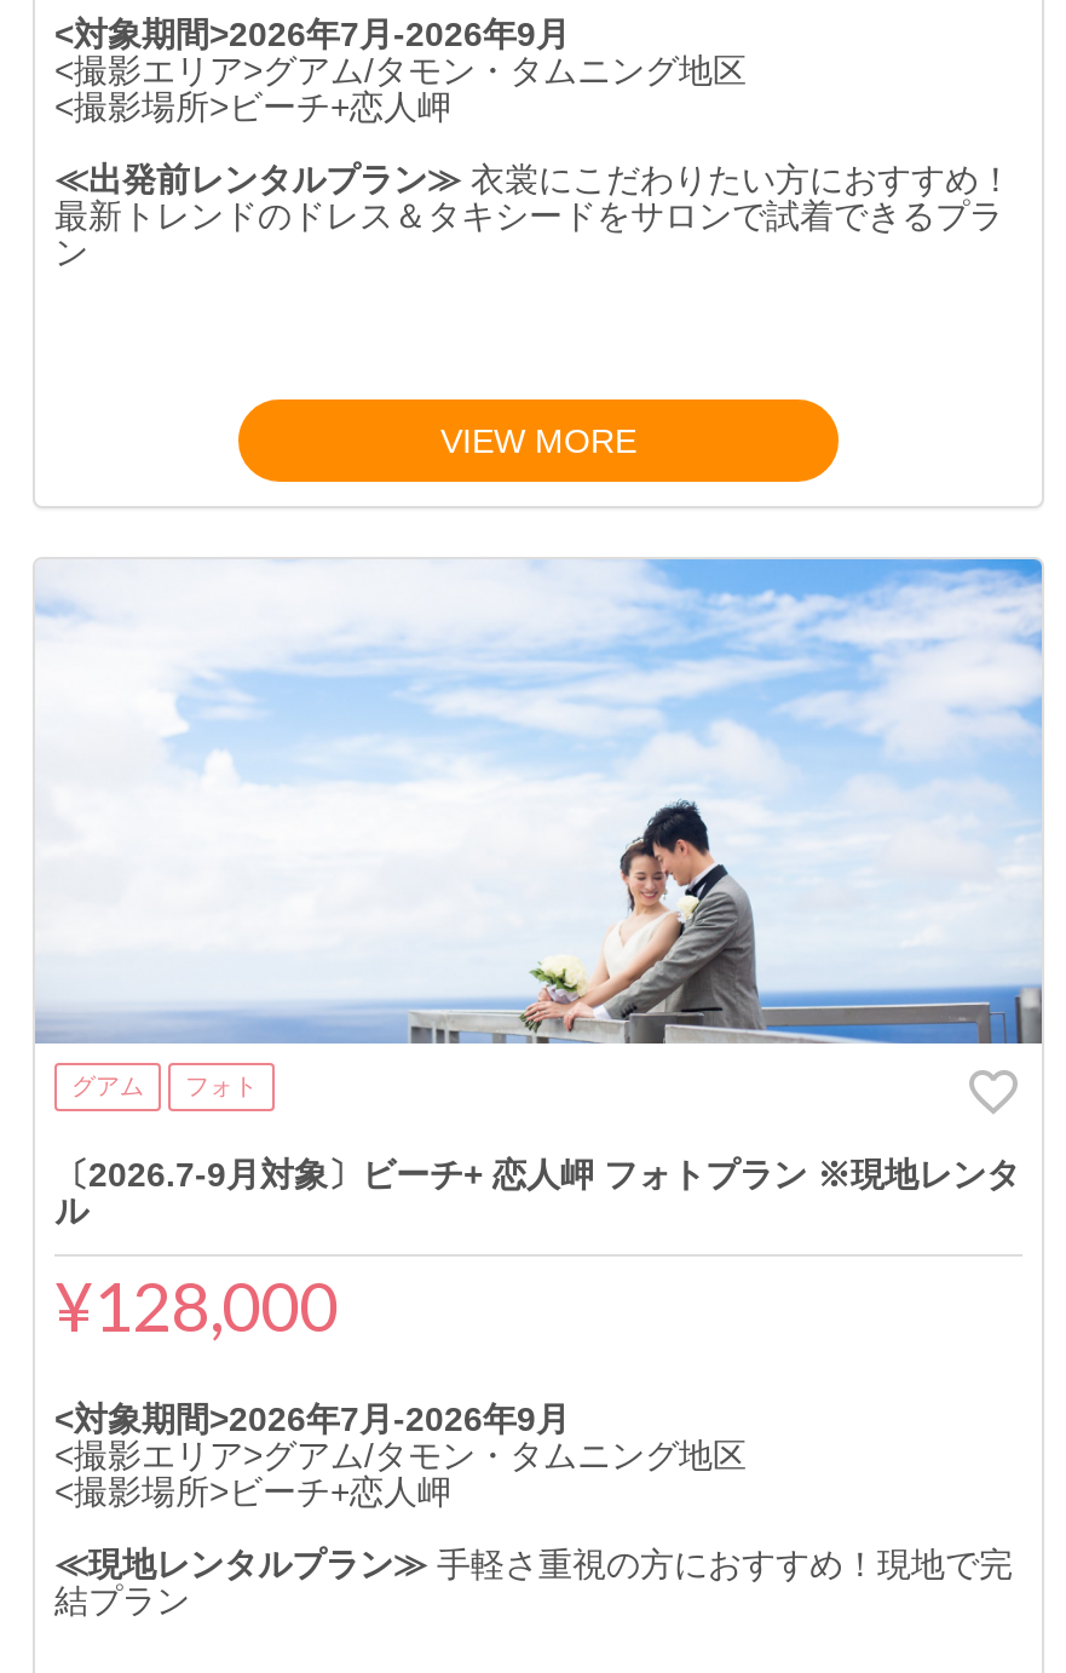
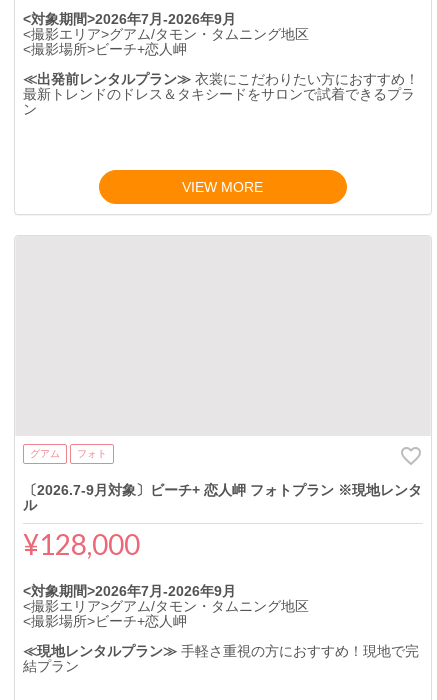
- [image]
